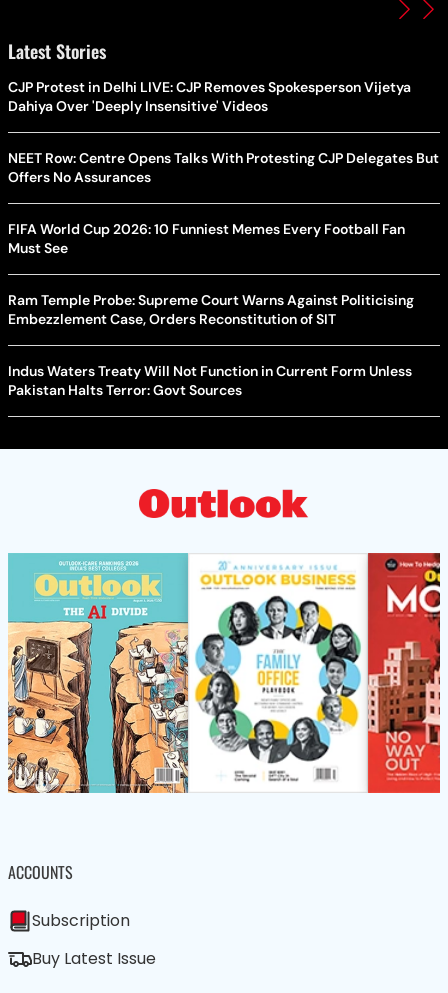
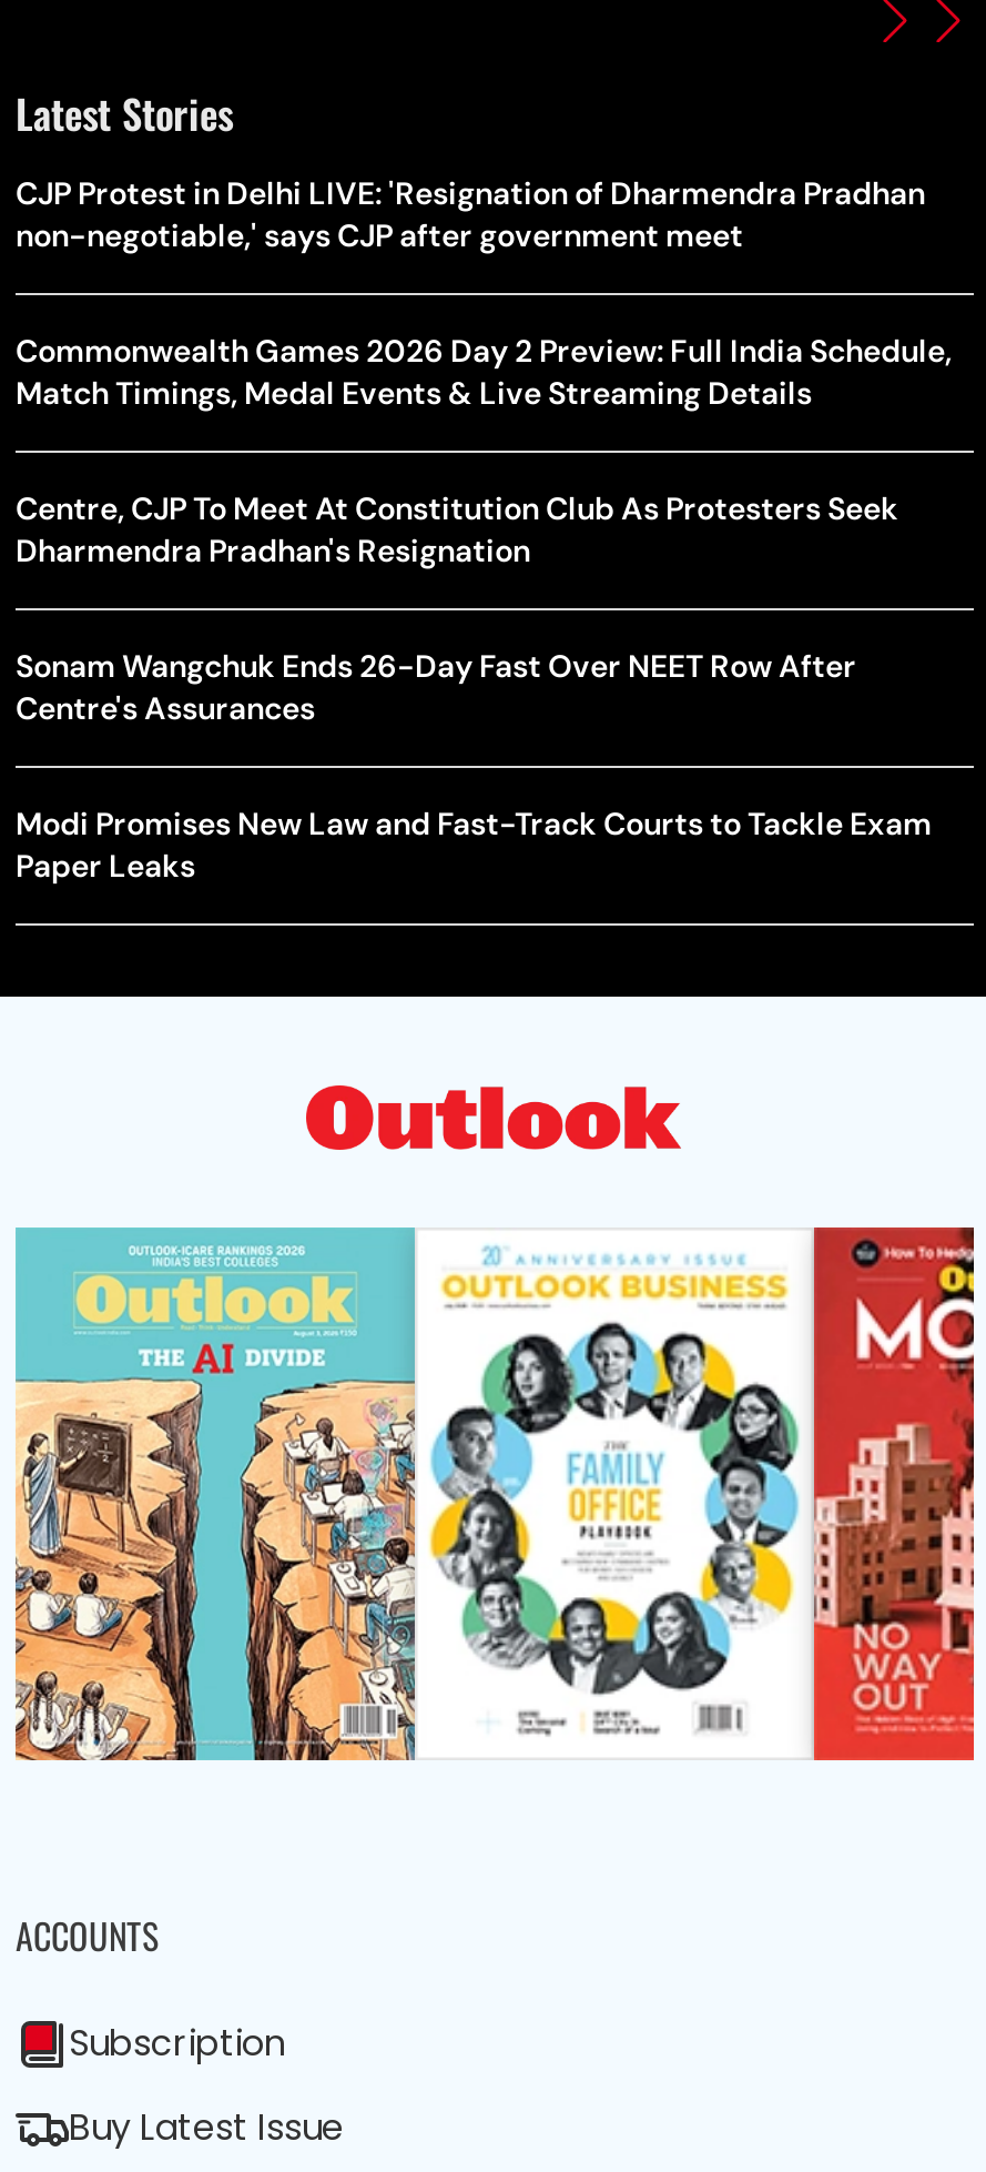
- CJP Protest in Delhi LIVE: CJP Removes Spokesperson Vijetya
- Dahiya Over 'Deeply Insensitive' Videos
+ CJP Protest in Delhi LIVE: 'Resignation of Dharmendra Pradhan
+ non-negotiable,' says CJP after government meet

- NEET Row: Centre Opens Talks With Protesting CJP Delegates But
- Offers No Assurances
+ Commonwealth Games 2026 Day 2 Preview: Full India Schedule,
+ Match Timings, Medal Events & Live Streaming Details

- FIFA World Cup 2026: 10 Funniest Memes Every Football Fan
- Must See
+ Centre, CJP To Meet At Constitution Club As Protesters Seek
+ Dharmendra Pradhan's Resignation

- Ram Temple Probe: Supreme Court Warns Against Politicising
- Embezzlement Case, Orders Reconstitution of SIT
+ Sonam Wangchuk Ends 26-Day Fast Over NEET Row After
+ Centre's Assurances

- Indus Waters Treaty Will Not Function in Current Form Unless
- Pakistan Halts Terror: Govt Sources
+ Modi Promises New Law and Fast-Track Courts to Tackle Exam
+ Paper Leaks
